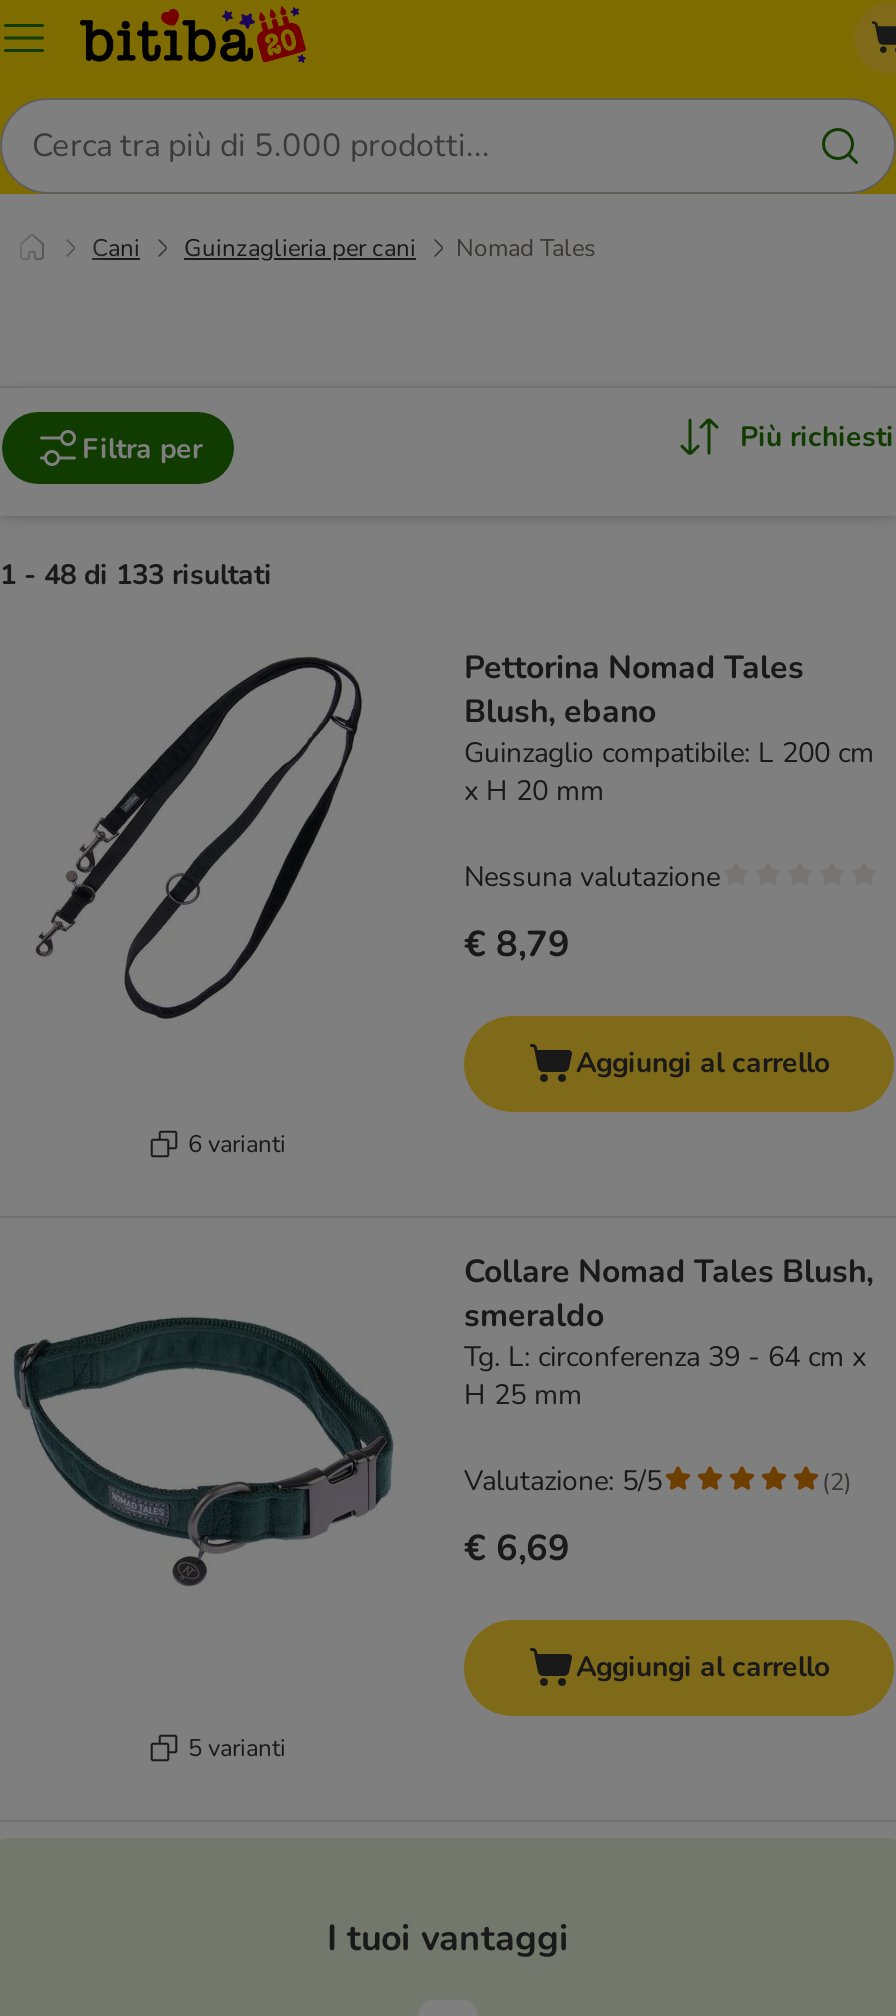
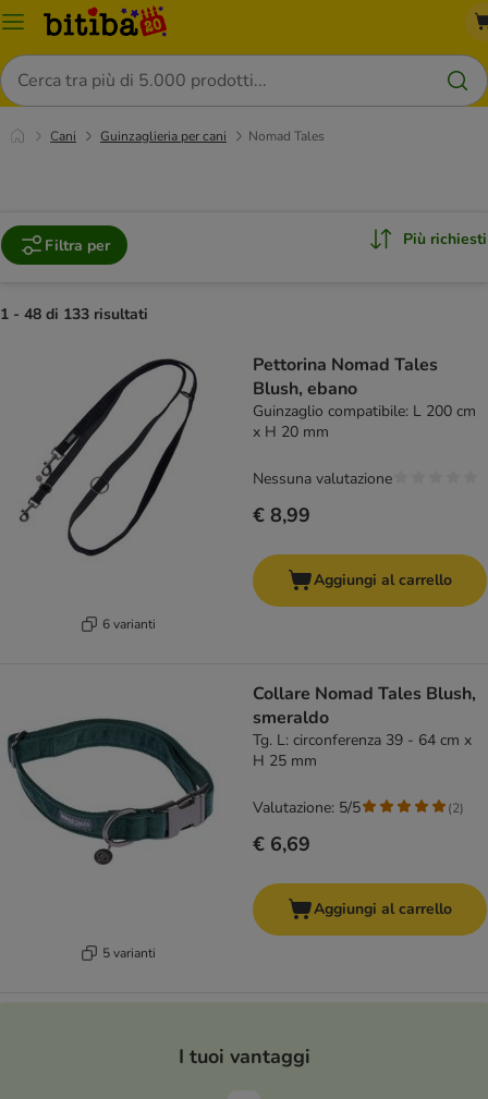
- € 8,79
+ € 8,99
